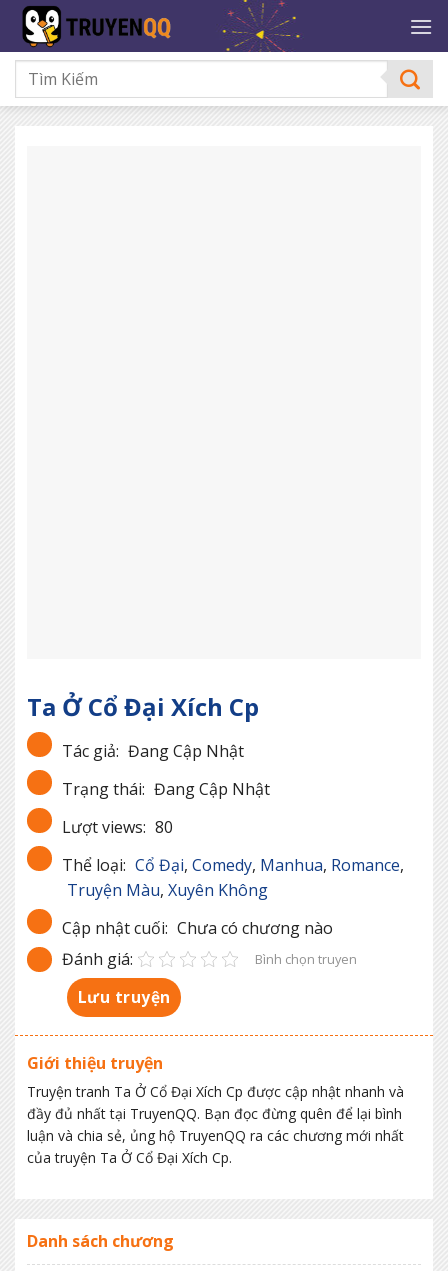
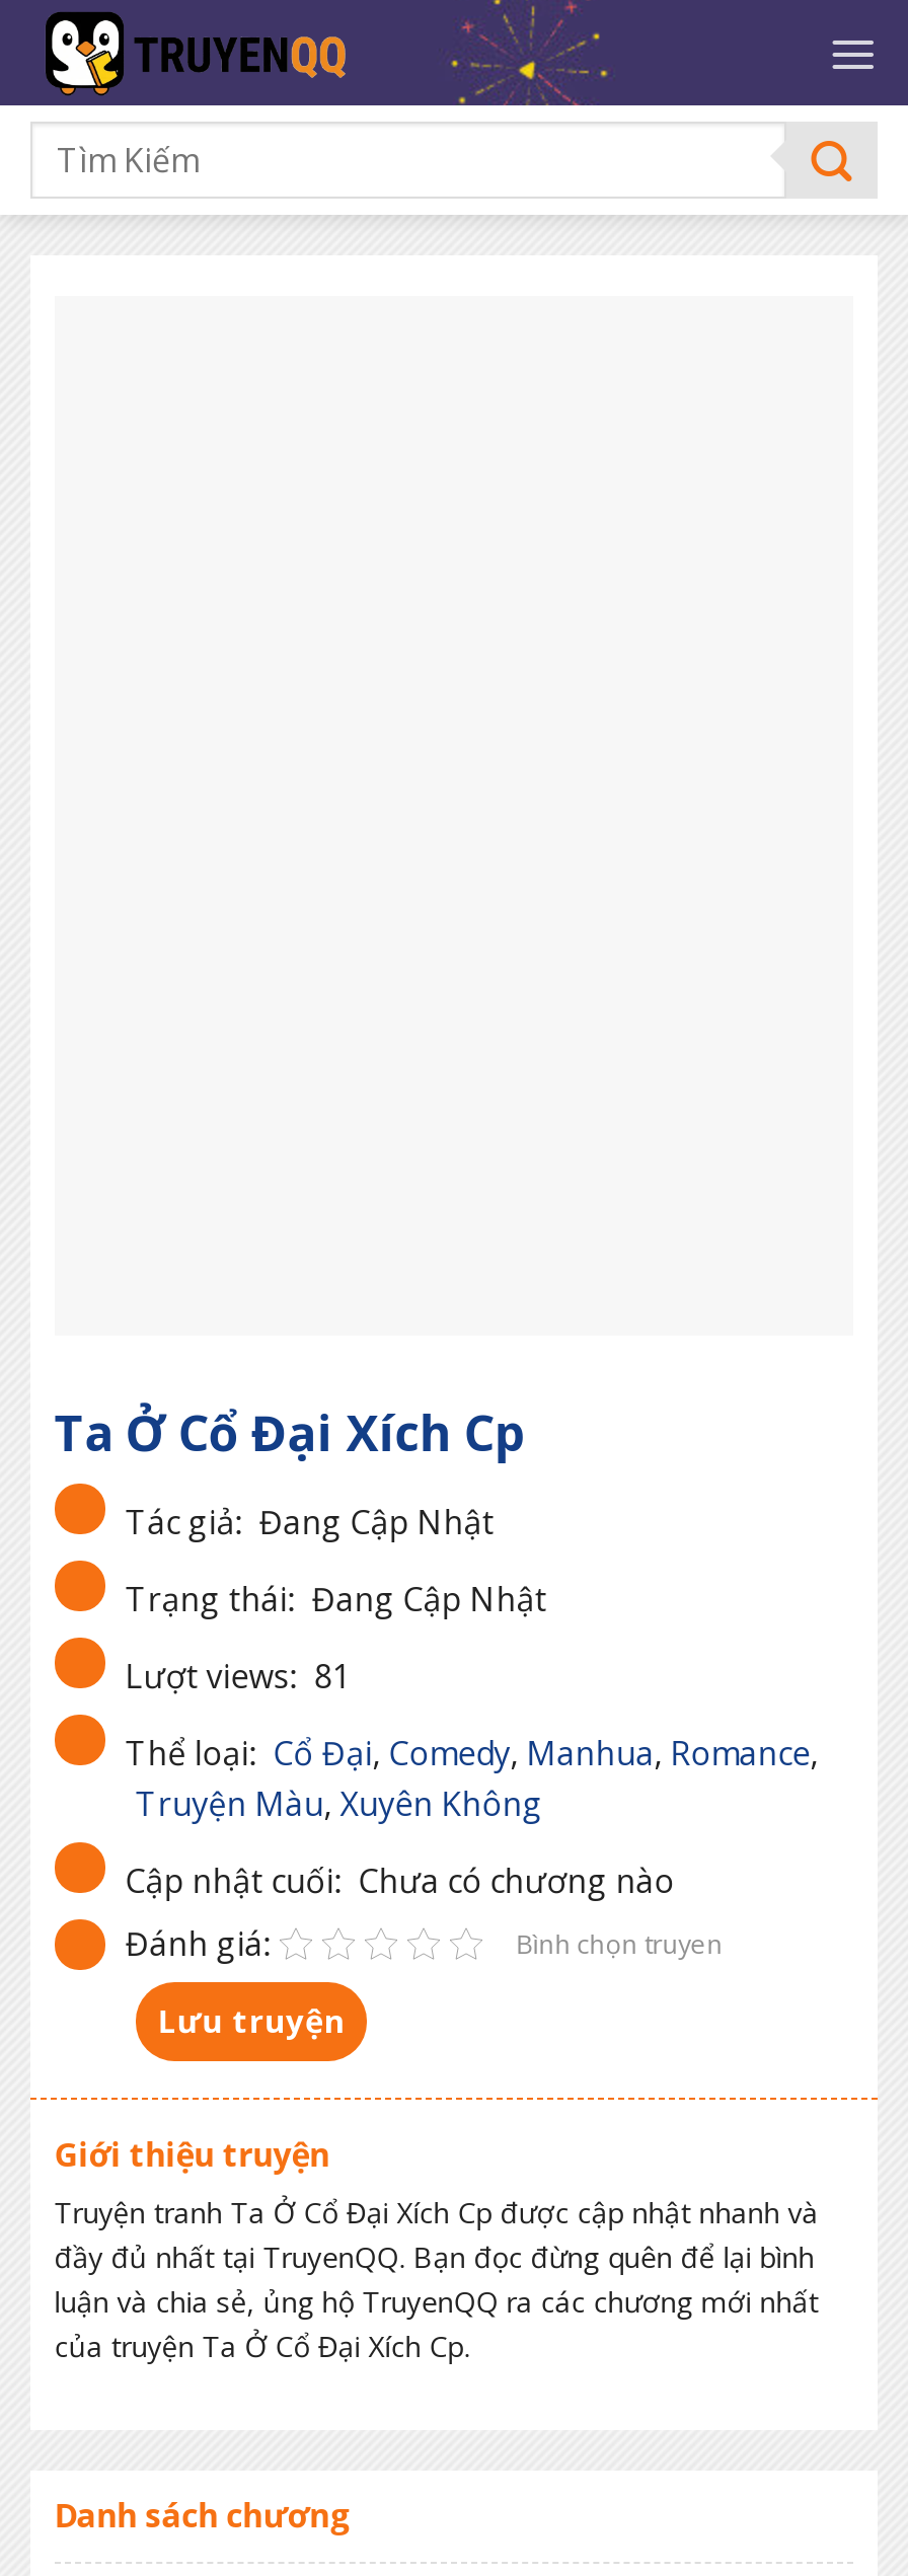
- Lượt views: 80
+ Lượt views: 81
